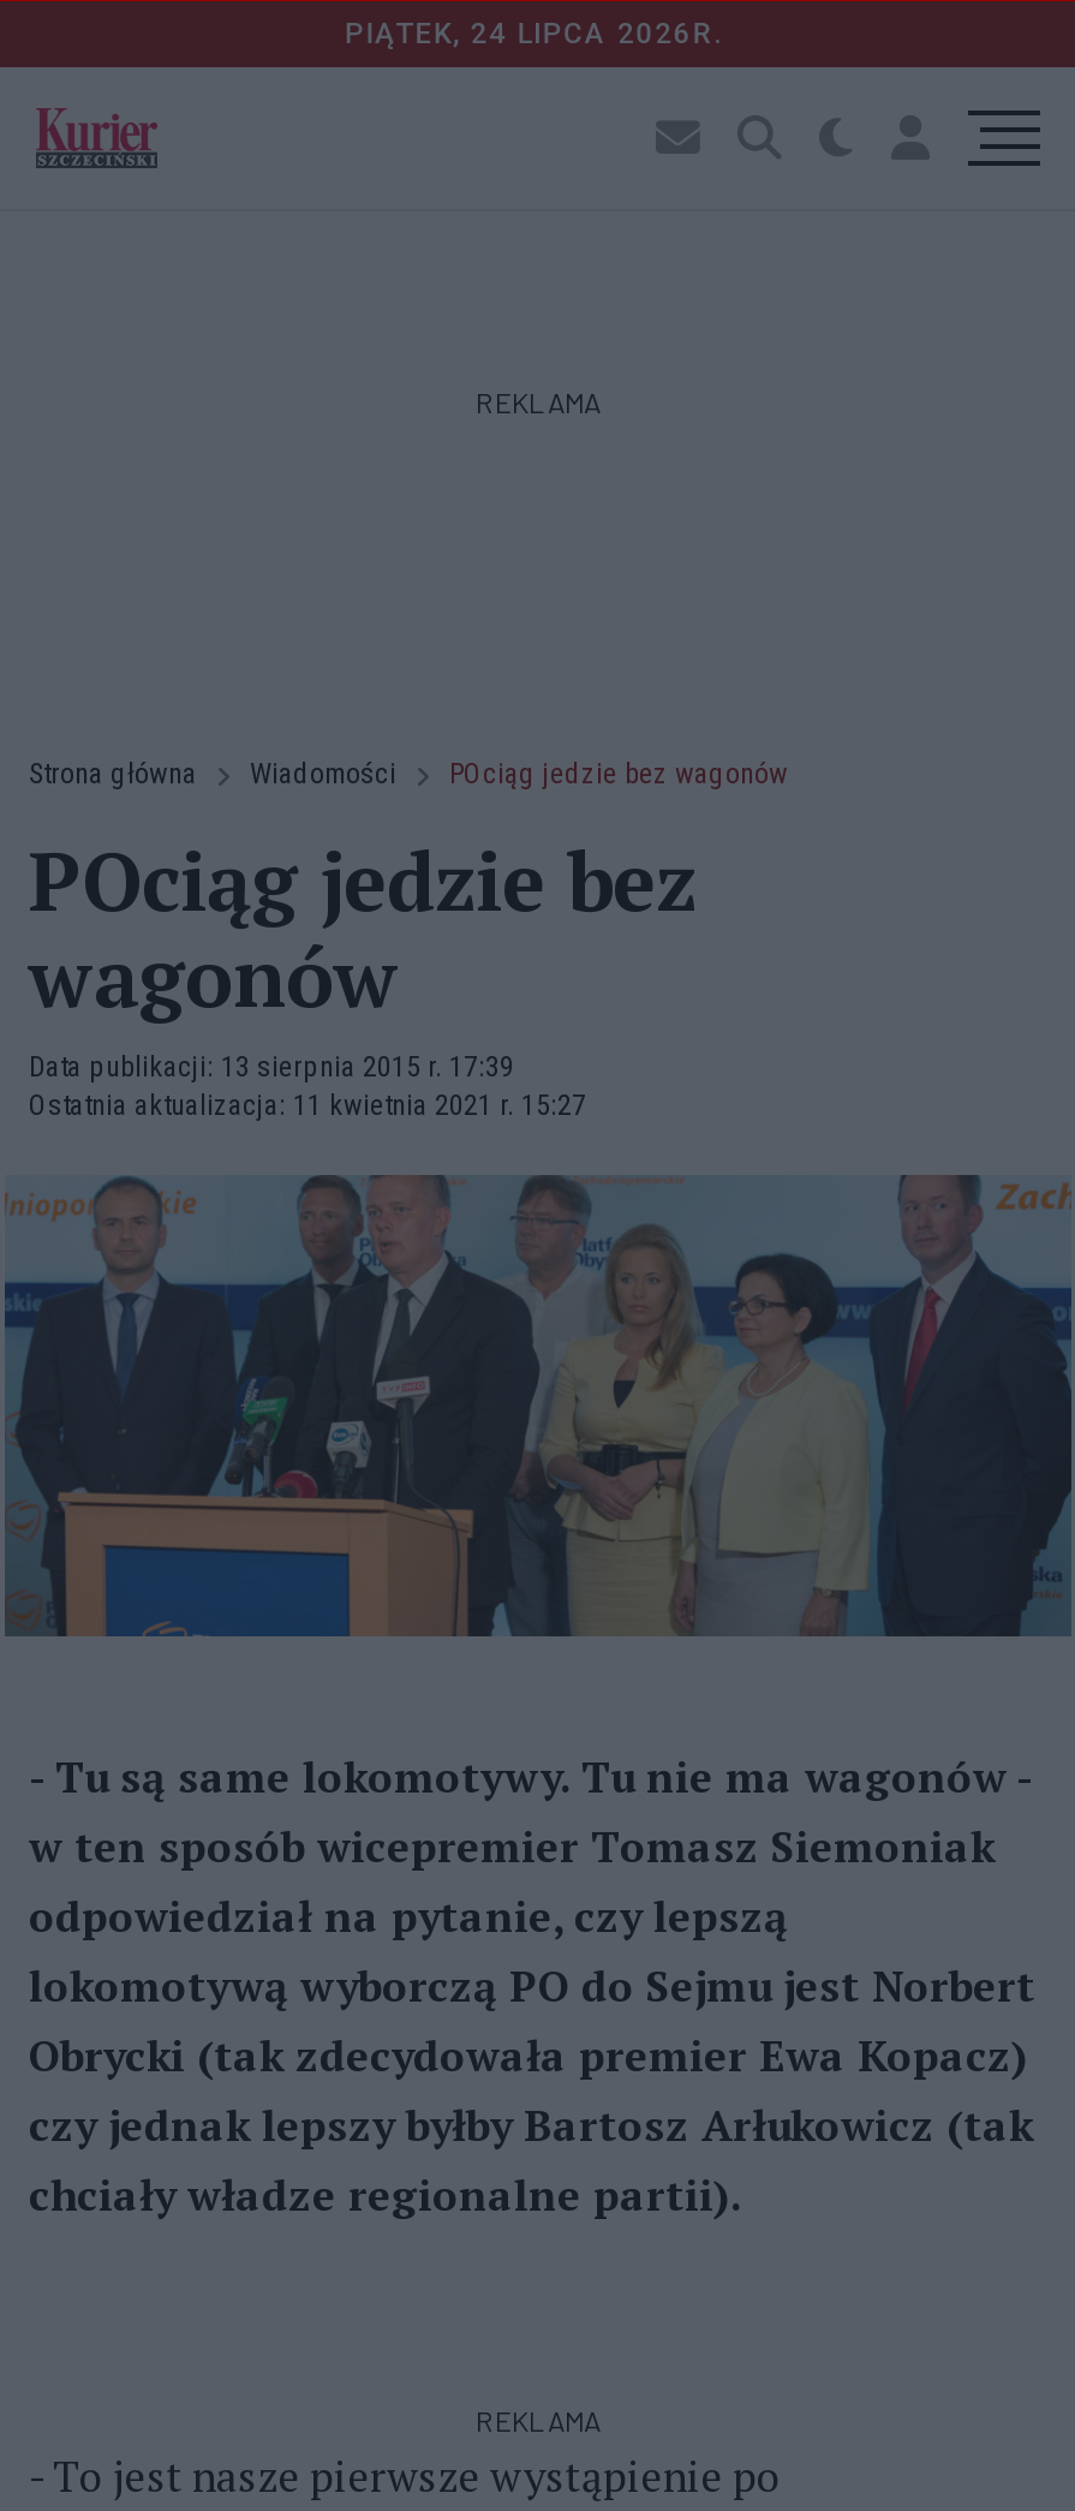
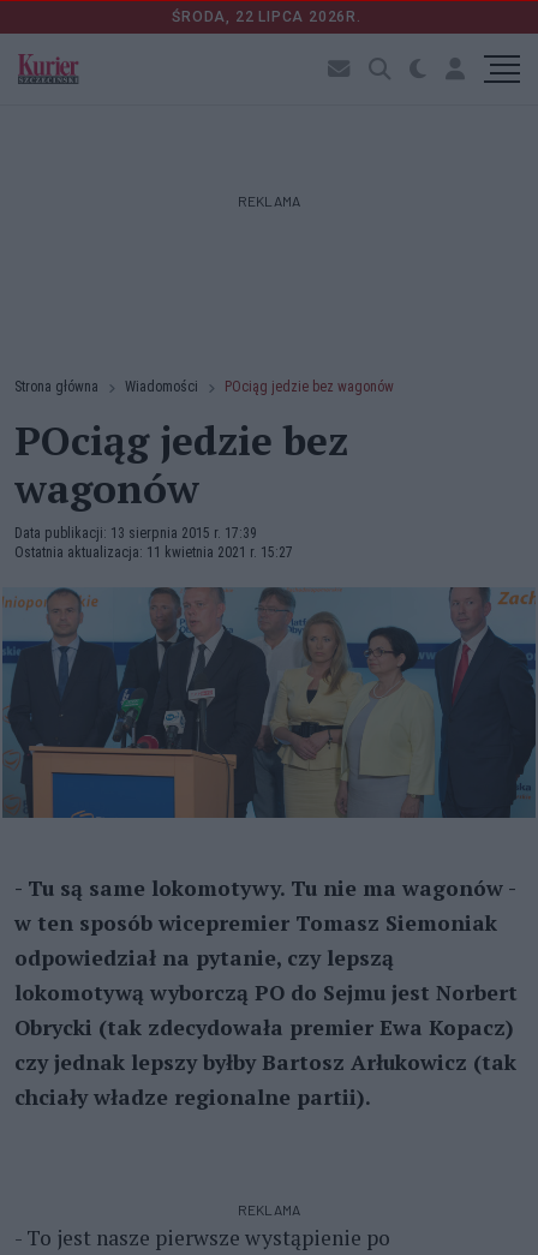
- PIĄTEK, 24 LIPCA 2026R.
+ ŚRODA, 22 LIPCA 2026R.
